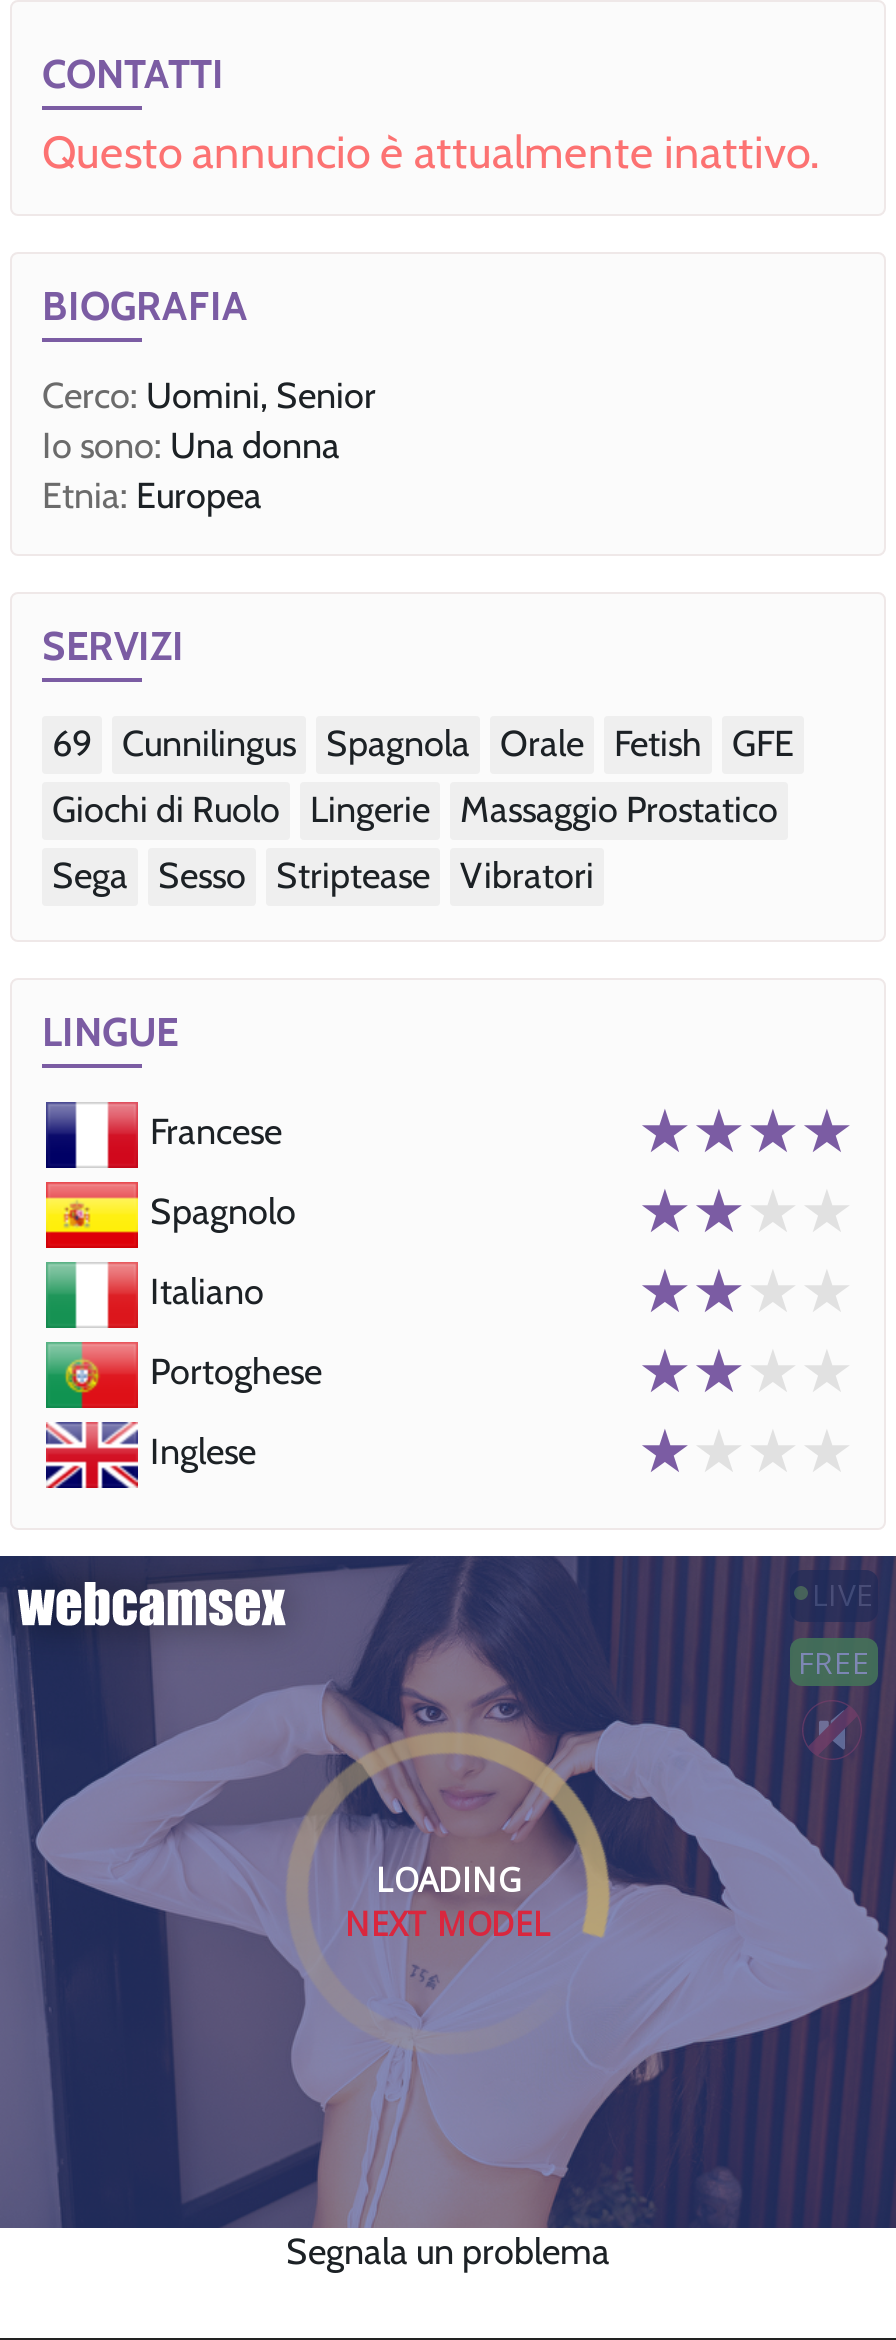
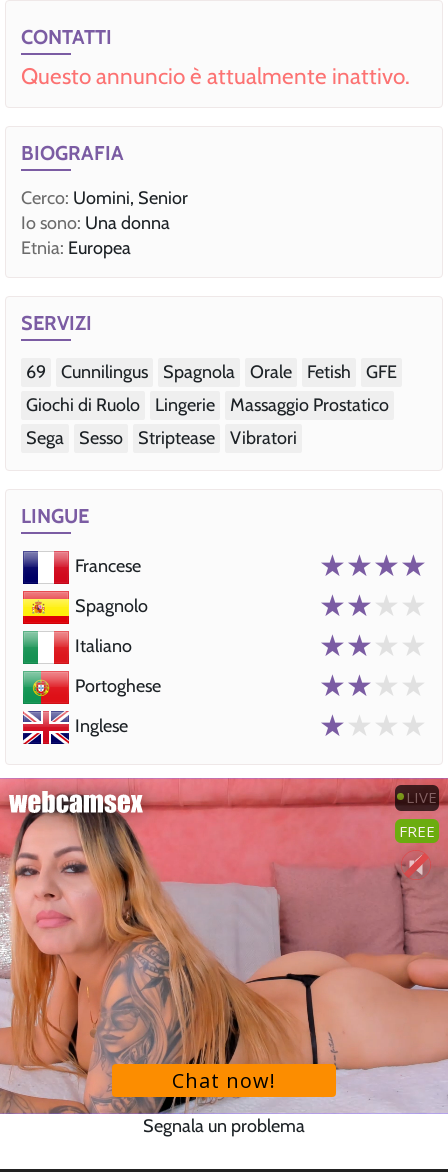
- [image]
+ [image]
